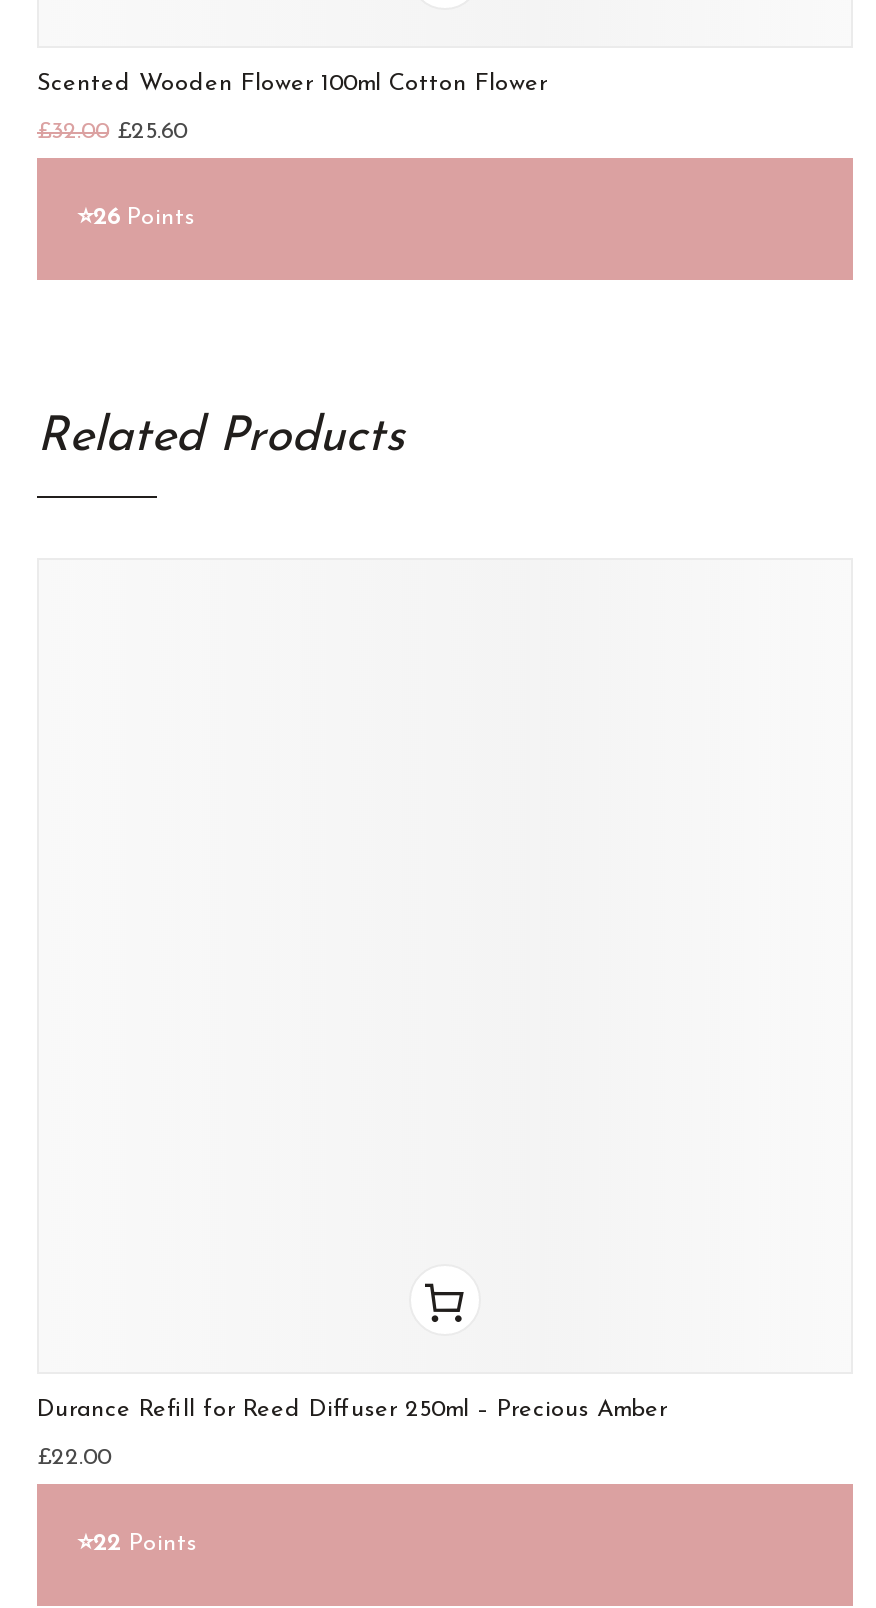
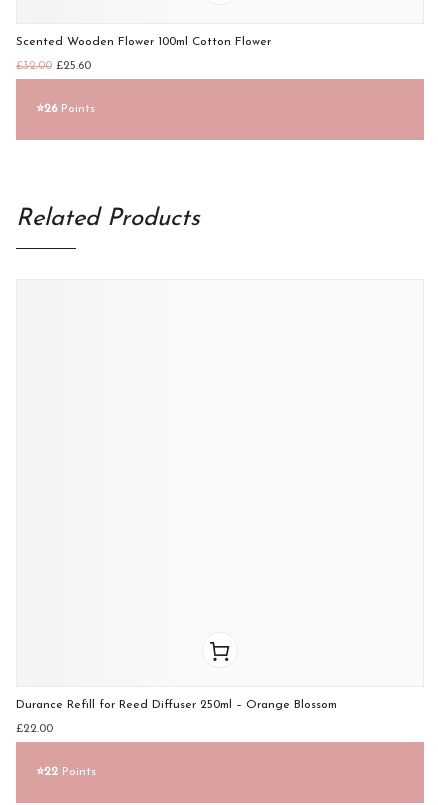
- Durance Refill for Reed Diffuser 250ml – Precious Amber
+ Durance Refill for Reed Diffuser 250ml – Orange Blossom
